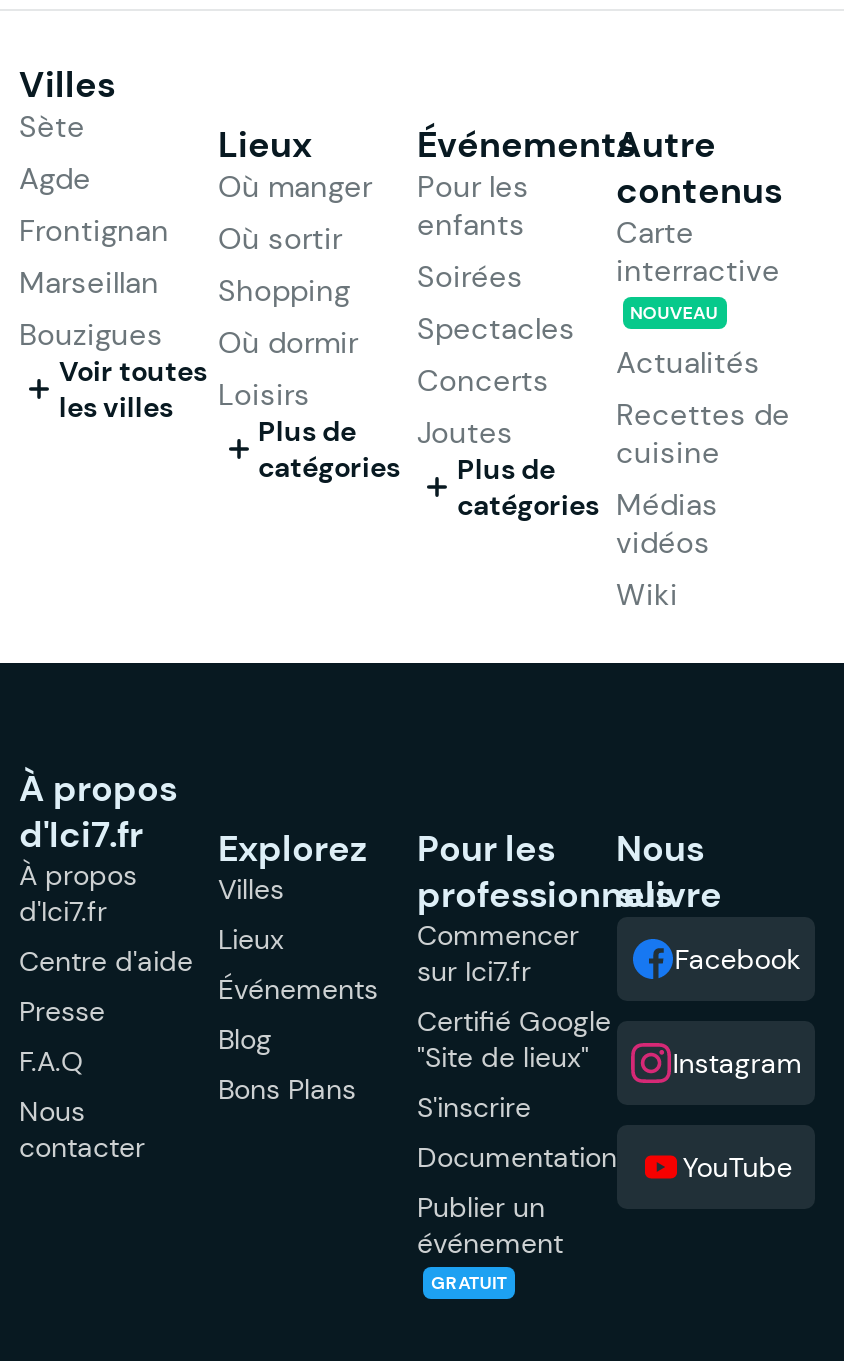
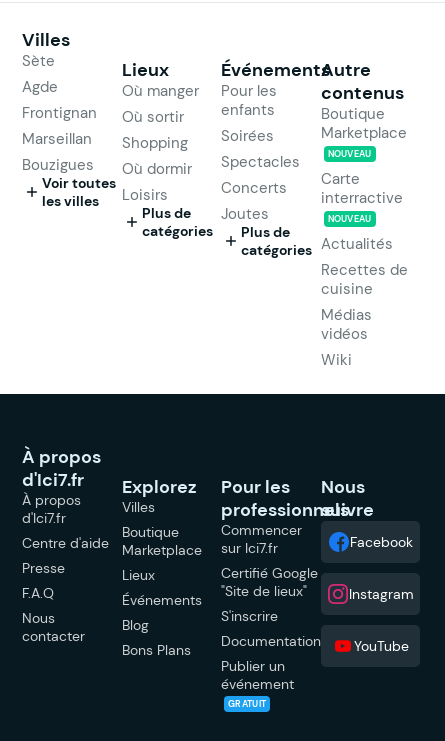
+ Boutique
+ Marketplace
+ NOUVEAU

moved down: Lieux | Événements | Blog | Bons Plans

+ Boutique
+ Marketplace
